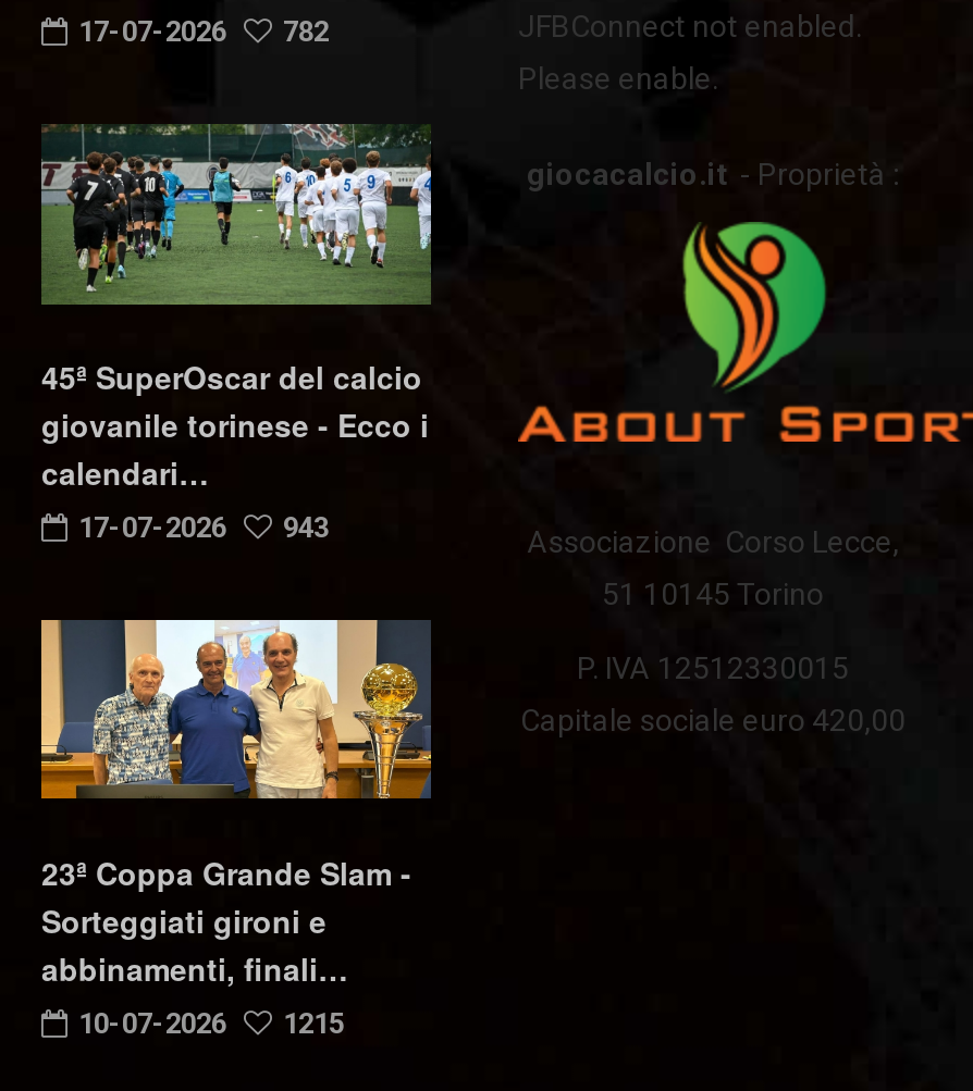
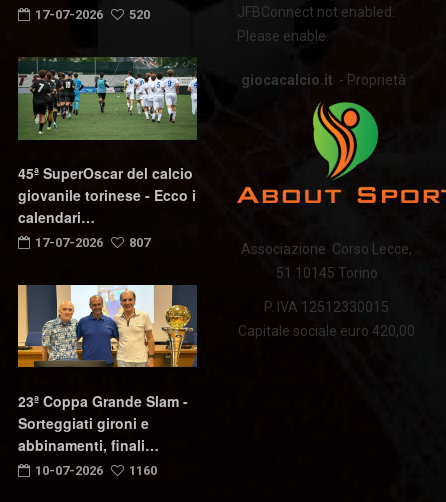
- 17-07-2026 782
+ 17-07-2026 520

- 17-07-2026 943
+ 17-07-2026 807

- 10-07-2026 1215
+ 10-07-2026 1160
